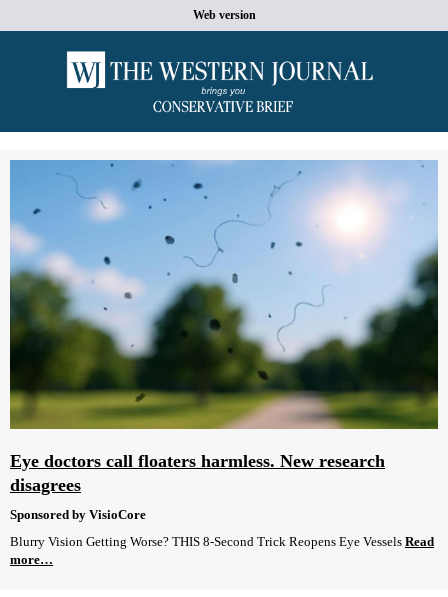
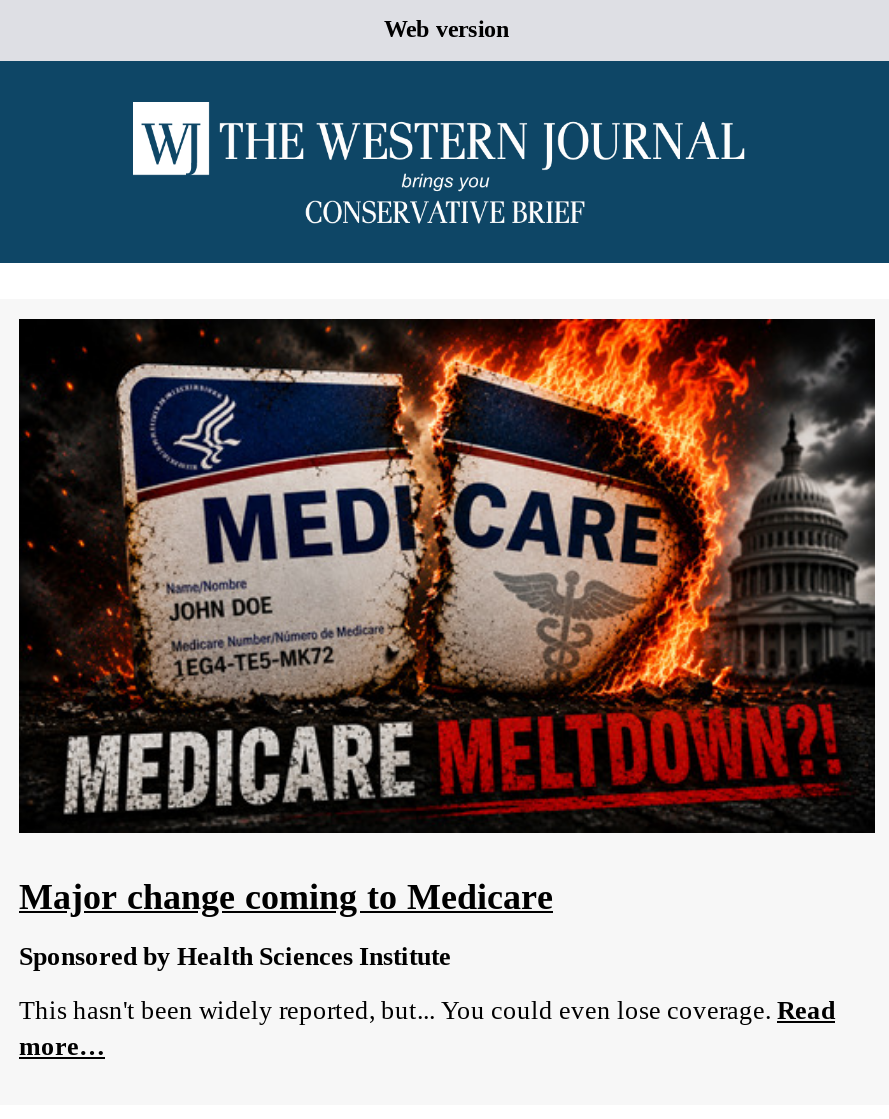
- [image]
- Eye doctors call floaters harmless. New research
- disagrees
+ [image]
+ Major change coming to Medicare

- Sponsored by VisioCore
+ Sponsored by Health Sciences Institute

- Blurry Vision Getting Worse? THIS 8-Second Trick Reopens Eye Vessels Read
+ This hasn't been widely reported, but... You could even lose coverage. Read
